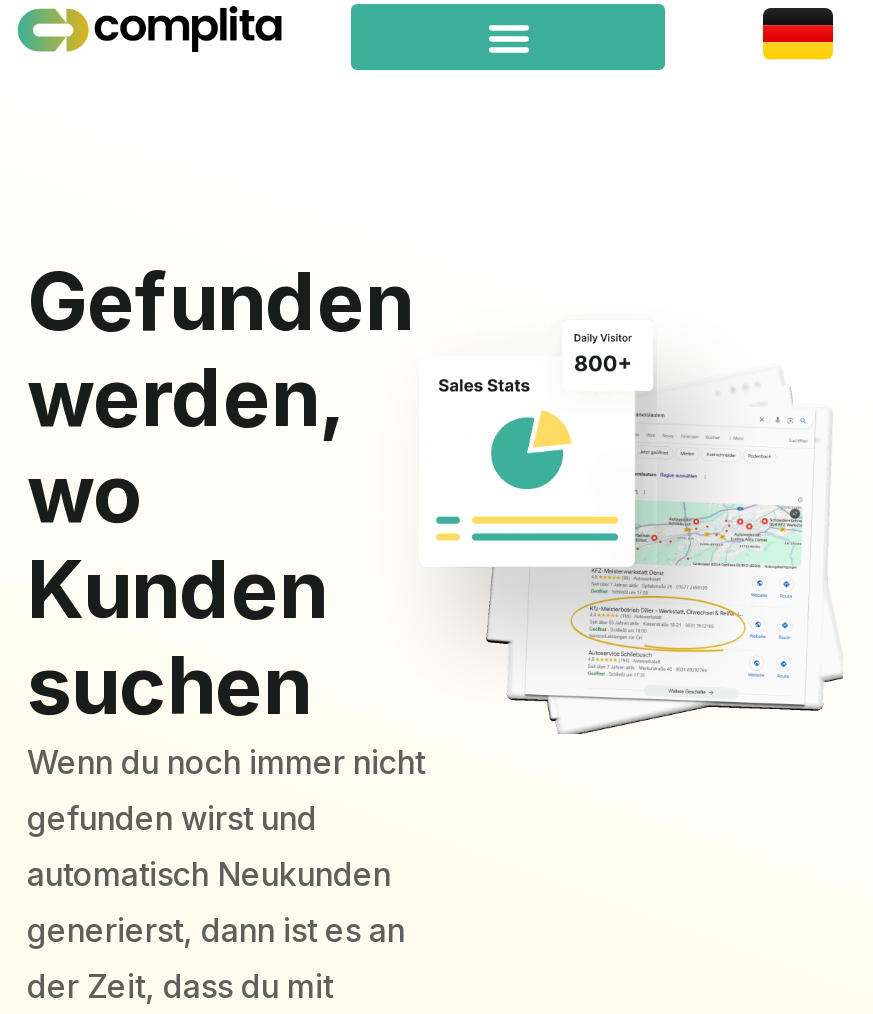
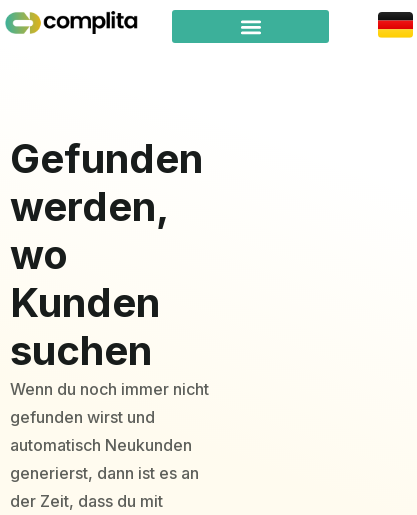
- [image]
